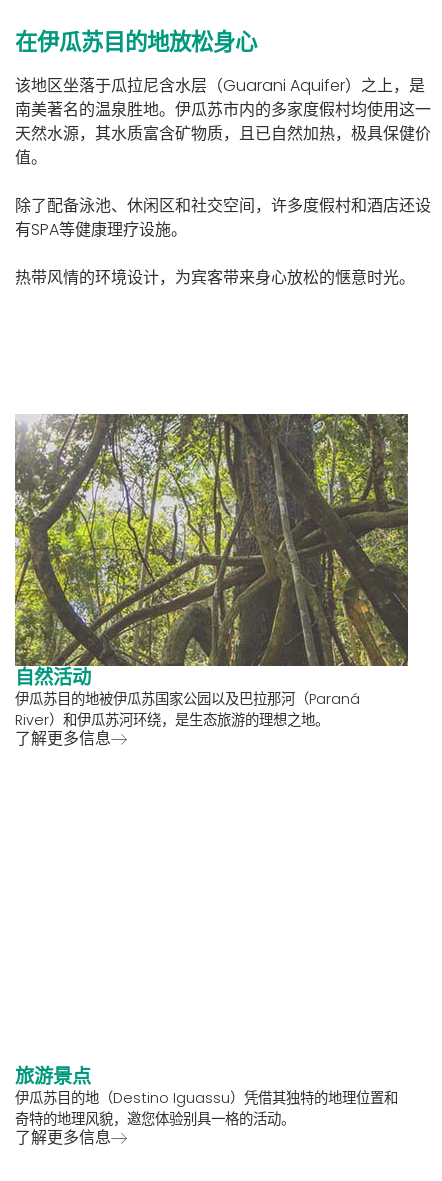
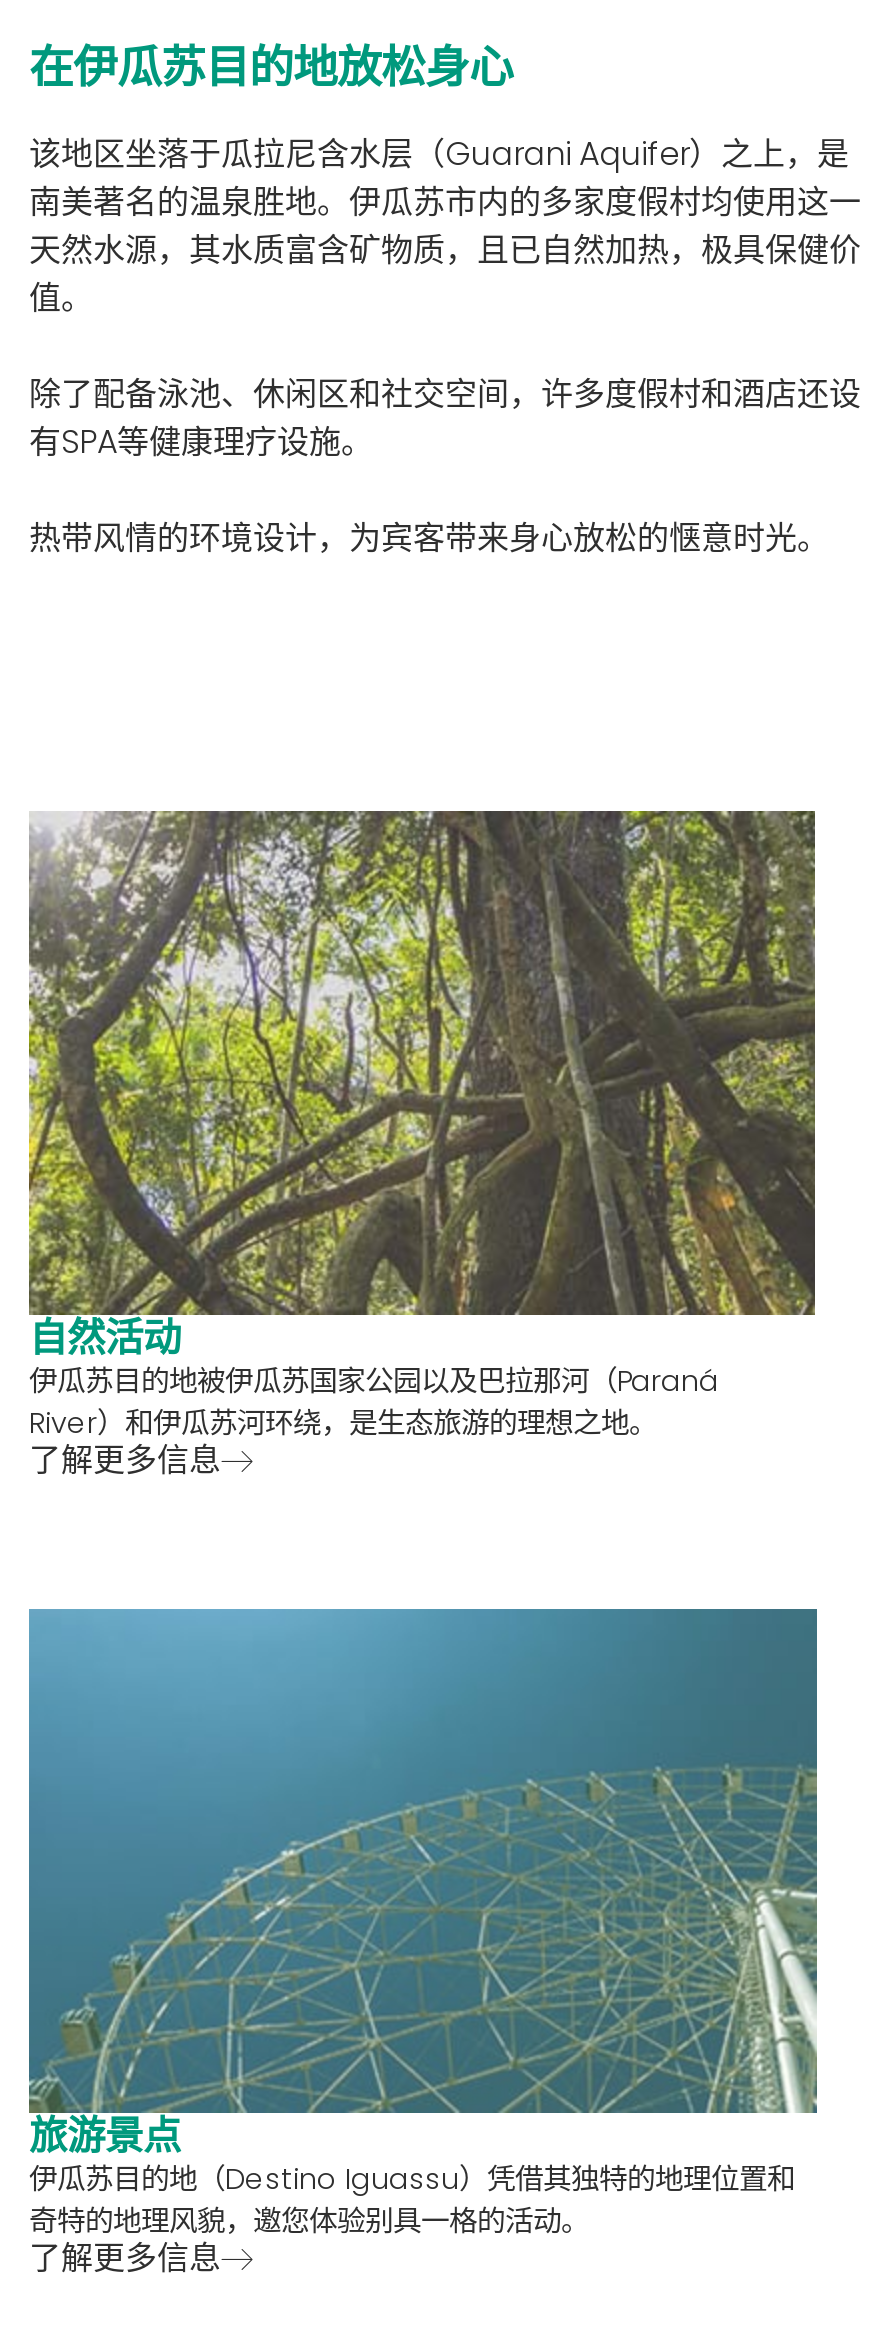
+ [image]
